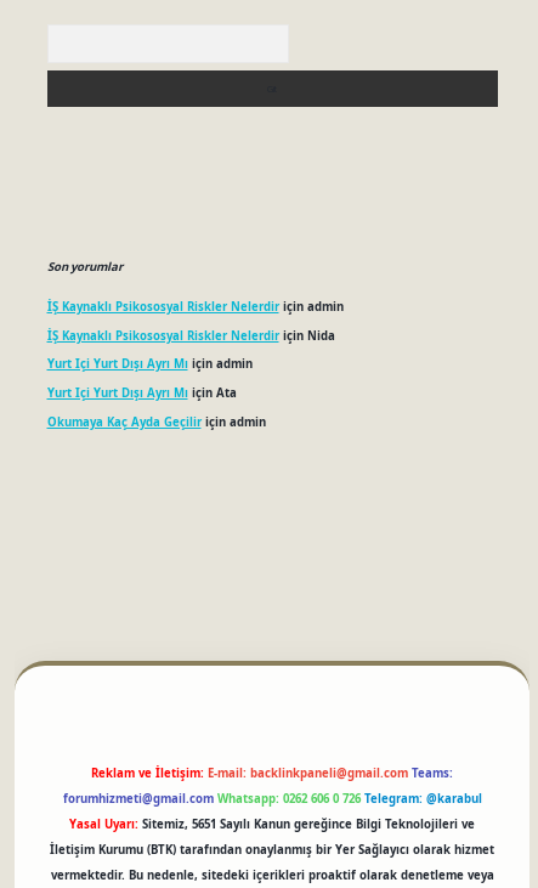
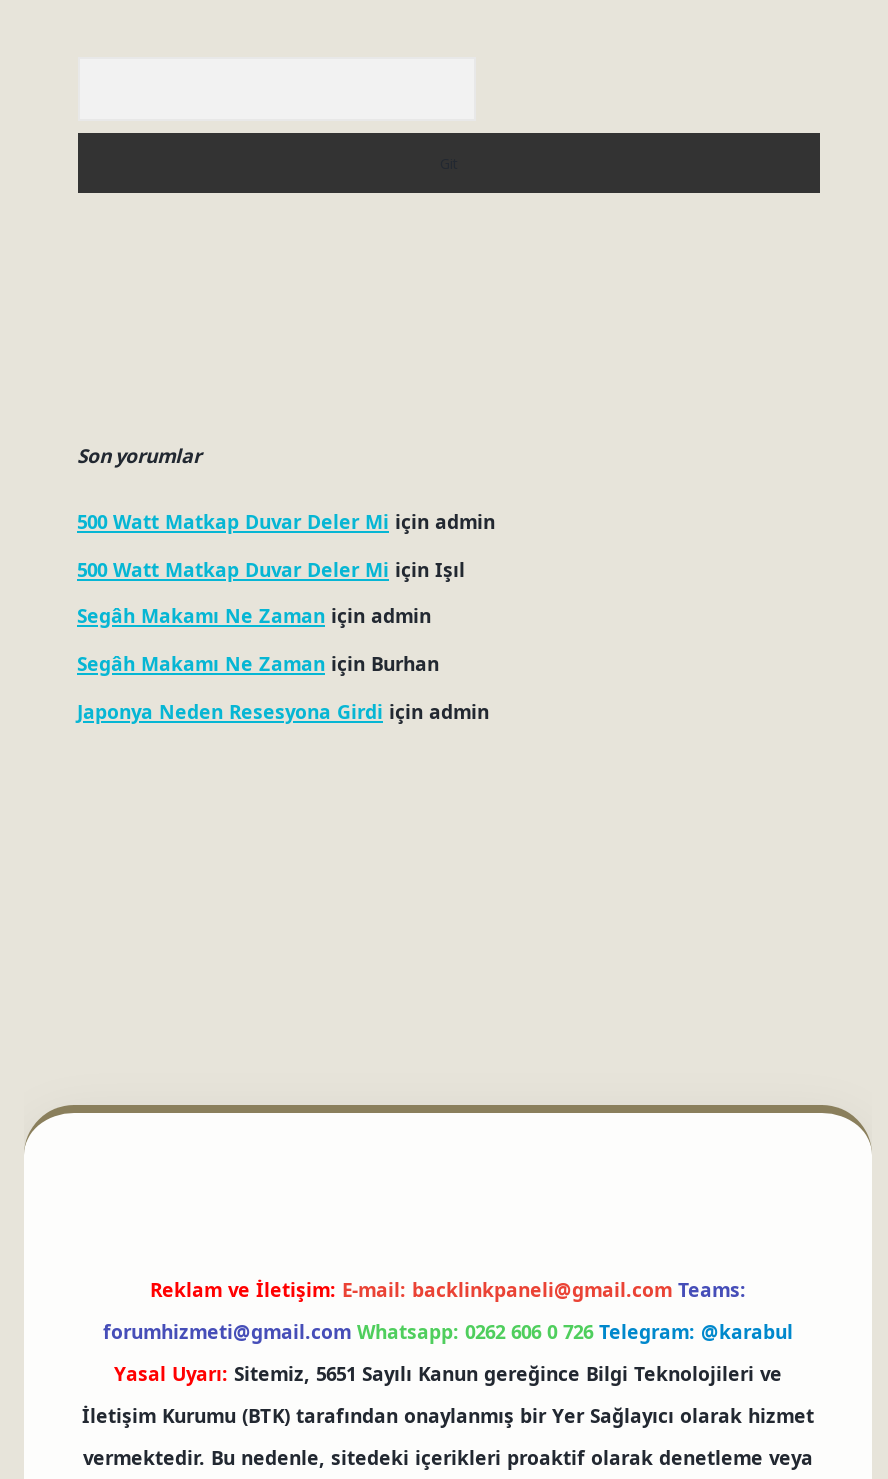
- İŞ Kaynaklı Psikososyal Riskler Nelerdir için admin
+ 500 Watt Matkap Duvar Deler Mi için admin

- İŞ Kaynaklı Psikososyal Riskler Nelerdir için Nida
+ 500 Watt Matkap Duvar Deler Mi için Işıl

- Yurt Içi Yurt Dışı Ayrı Mı için admin
+ Segâh Makamı Ne Zaman için admin

- Yurt Içi Yurt Dışı Ayrı Mı için Ata
+ Segâh Makamı Ne Zaman için Burhan

- Okumaya Kaç Ayda Geçilir için admin
+ Japonya Neden Resesyona Girdi için admin
